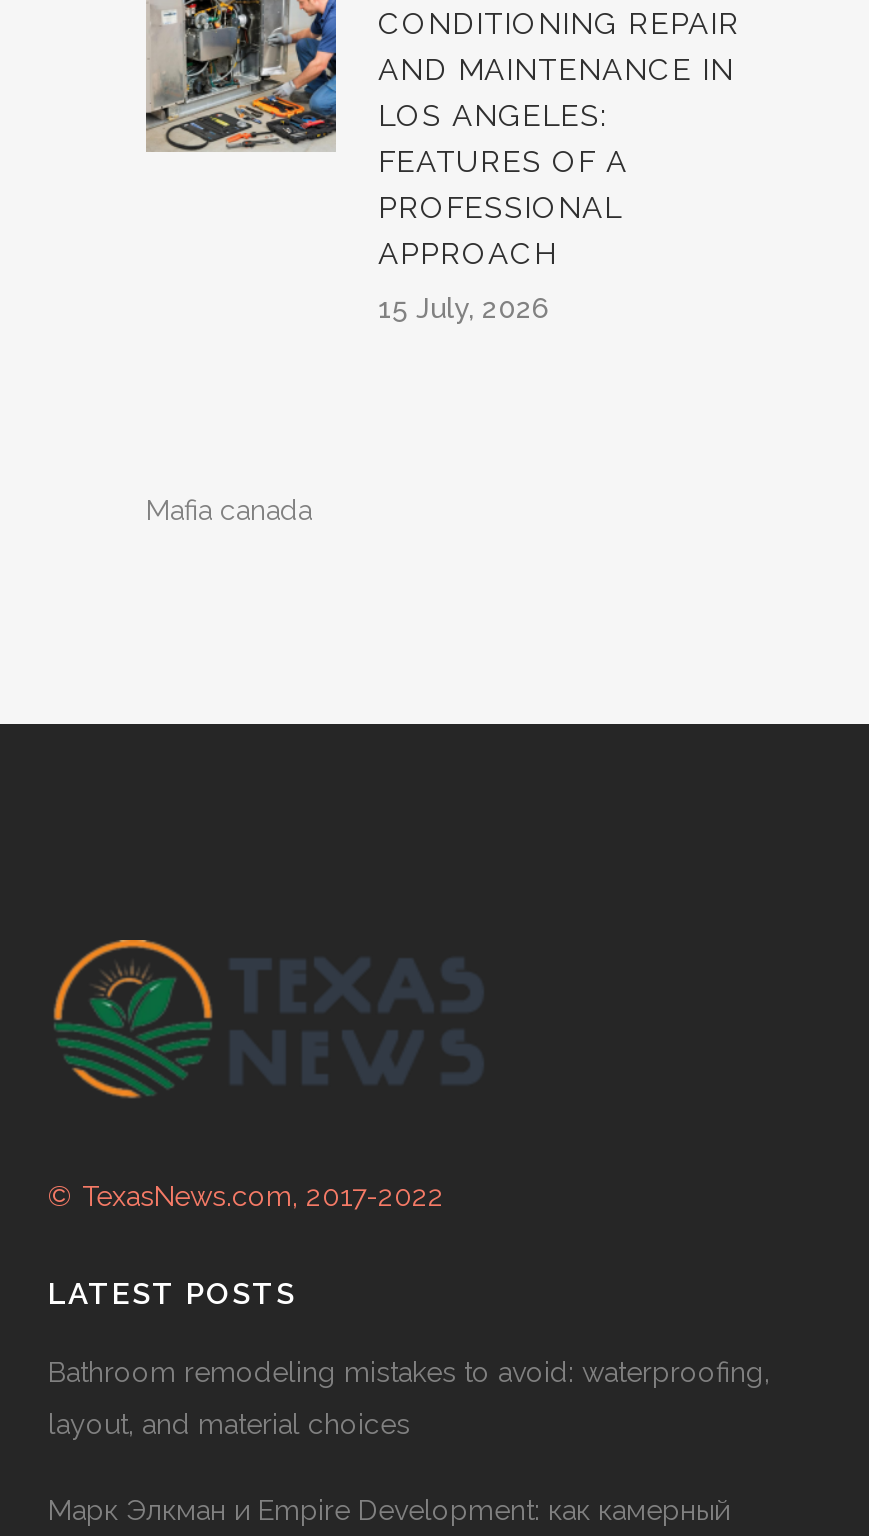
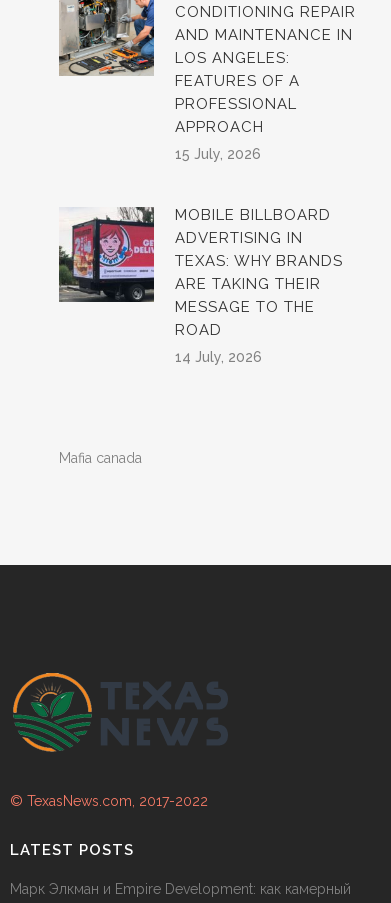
+ [image]
+ MOBILE BILLBOARD
+ ADVERTISING IN
+ TEXAS: WHY BRANDS
+ ARE TAKING THEIR
+ MESSAGE TO THE
+ ROAD
+ 14 July, 2026

moved down: [image] | Mafia canada | © TexasNews.com, 2017-2022 | LATEST POSTS

- Bathroom remodeling mistakes to avoid: waterproofing,
- layout, and material choices
